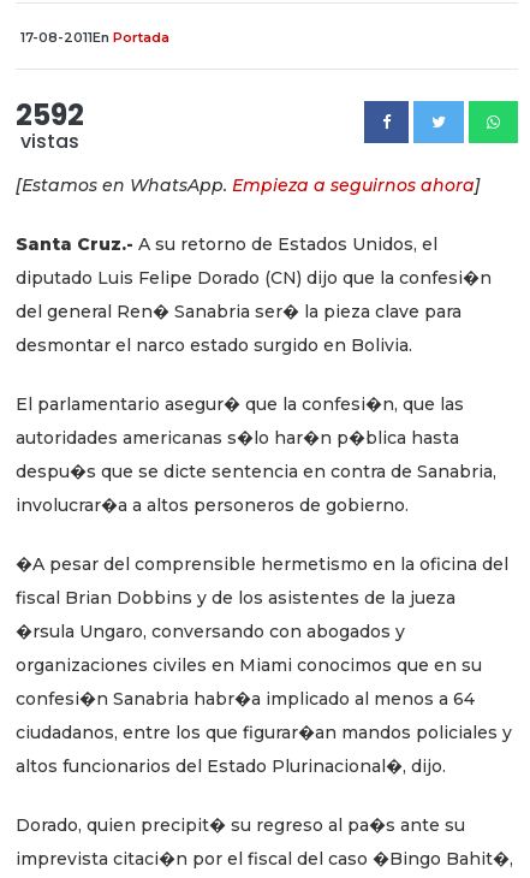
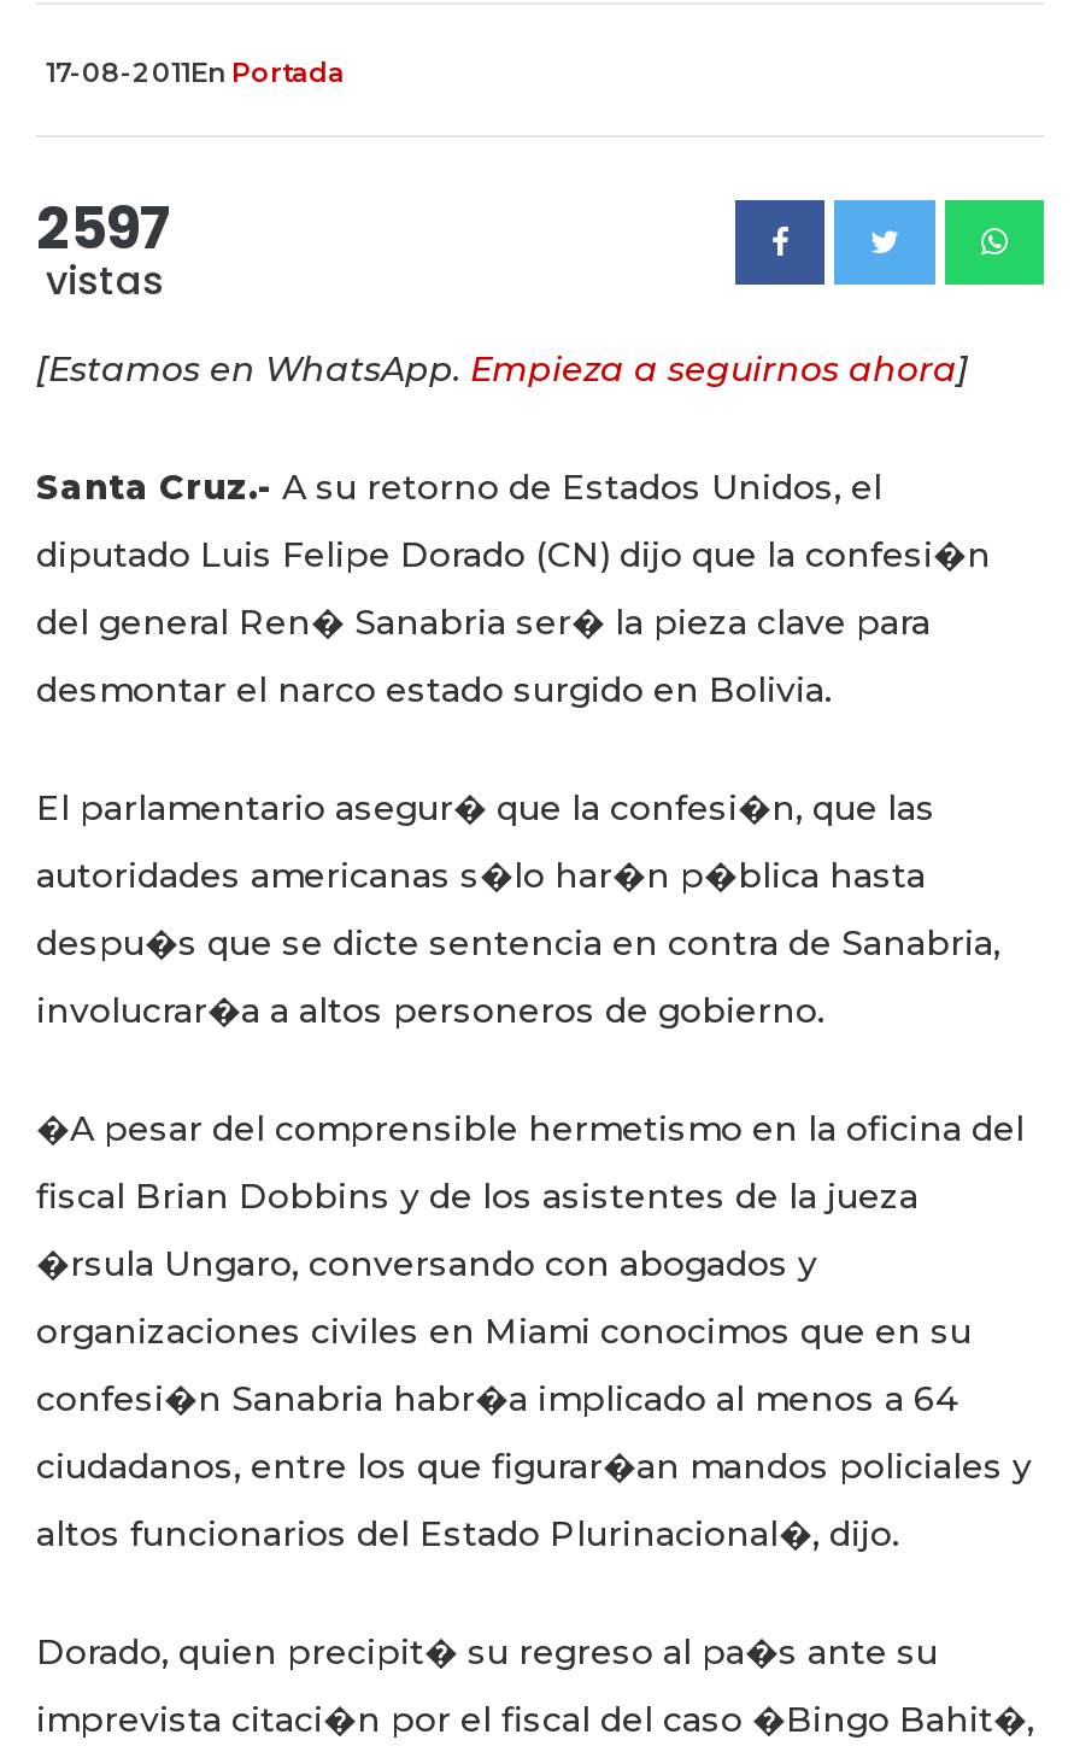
- 2592
+ 2597
